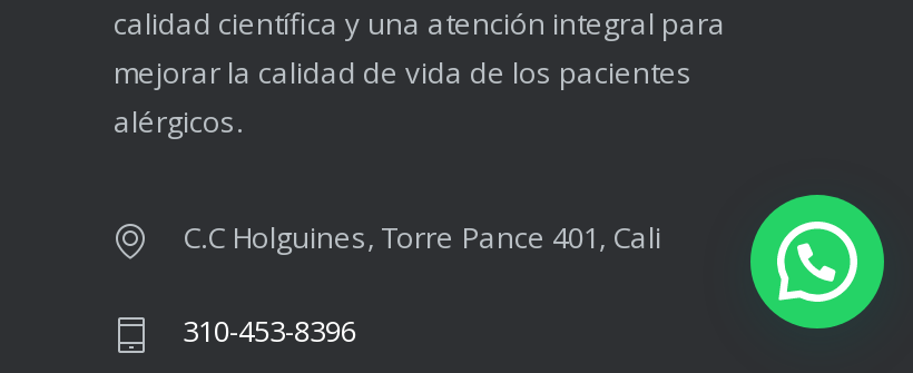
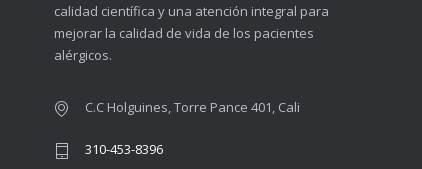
- [image]
